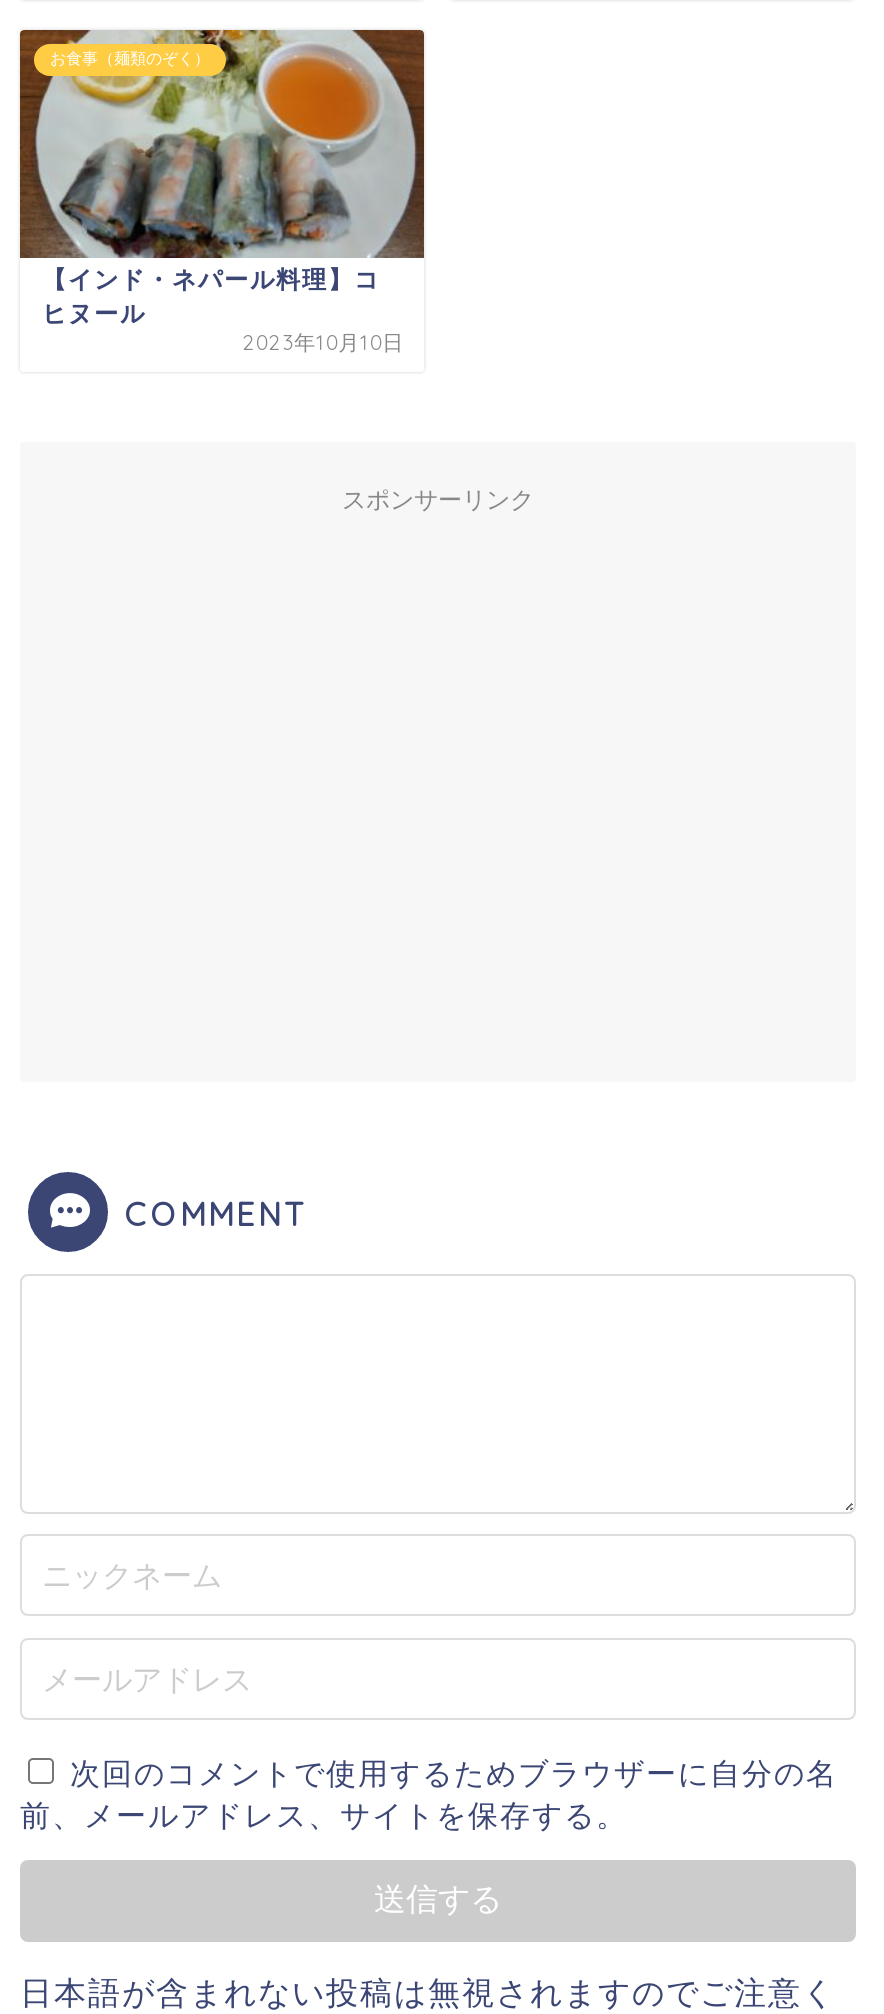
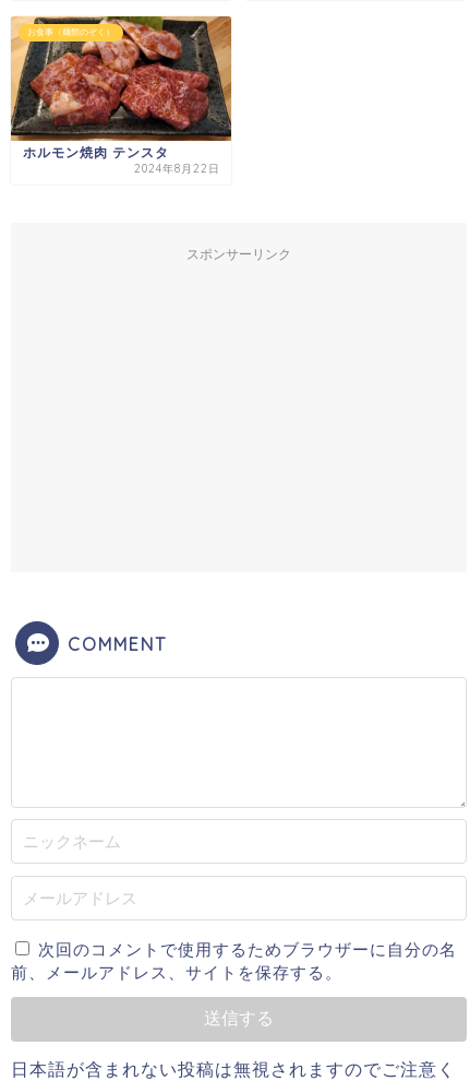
- [image]
- 【インド・ネパール料理】コ
- ヒヌール
- 2023年10月10日
+ [image]
+ ホルモン焼肉 テンスタ
+ 2024年8月22日
